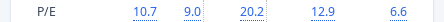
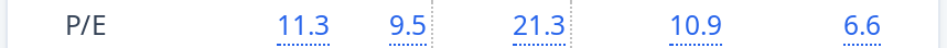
- 10.7
+ 11.3

- 9.0
+ 9.5

- 20.2
+ 21.3

- 12.9
+ 10.9
